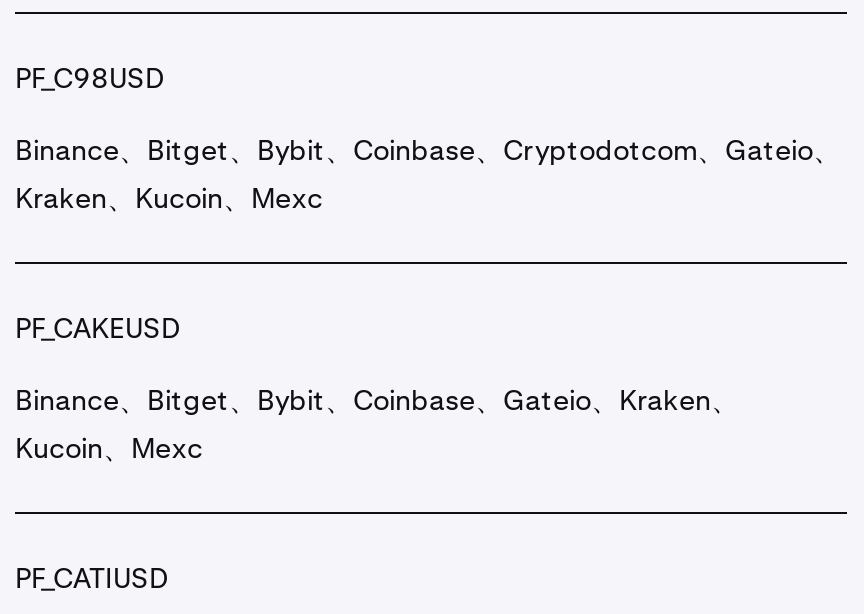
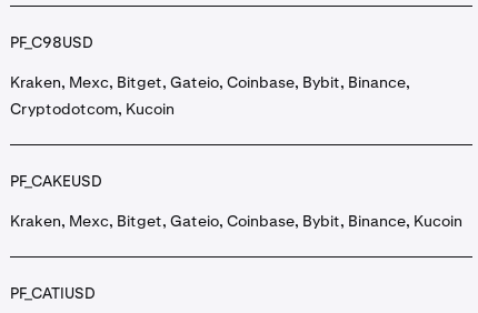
- Binance、Bitget、Bybit、Coinbase、Cryptodotcom、Gateio、
- Kraken、Kucoin、Mexc
+ Kraken, Mexc, Bitget, Gateio, Coinbase, Bybit, Binance,
+ Cryptodotcom, Kucoin

- Binance、Bitget、Bybit、Coinbase、Gateio、Kraken、
- Kucoin、Mexc
+ Kraken, Mexc, Bitget, Gateio, Coinbase, Bybit, Binance, Kucoin
